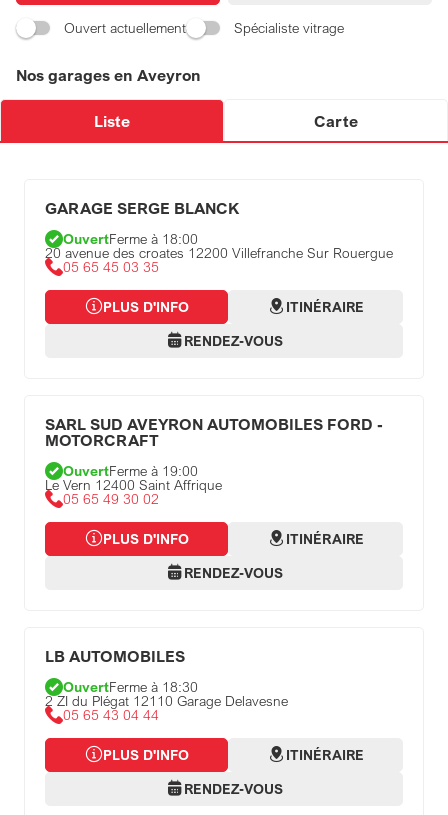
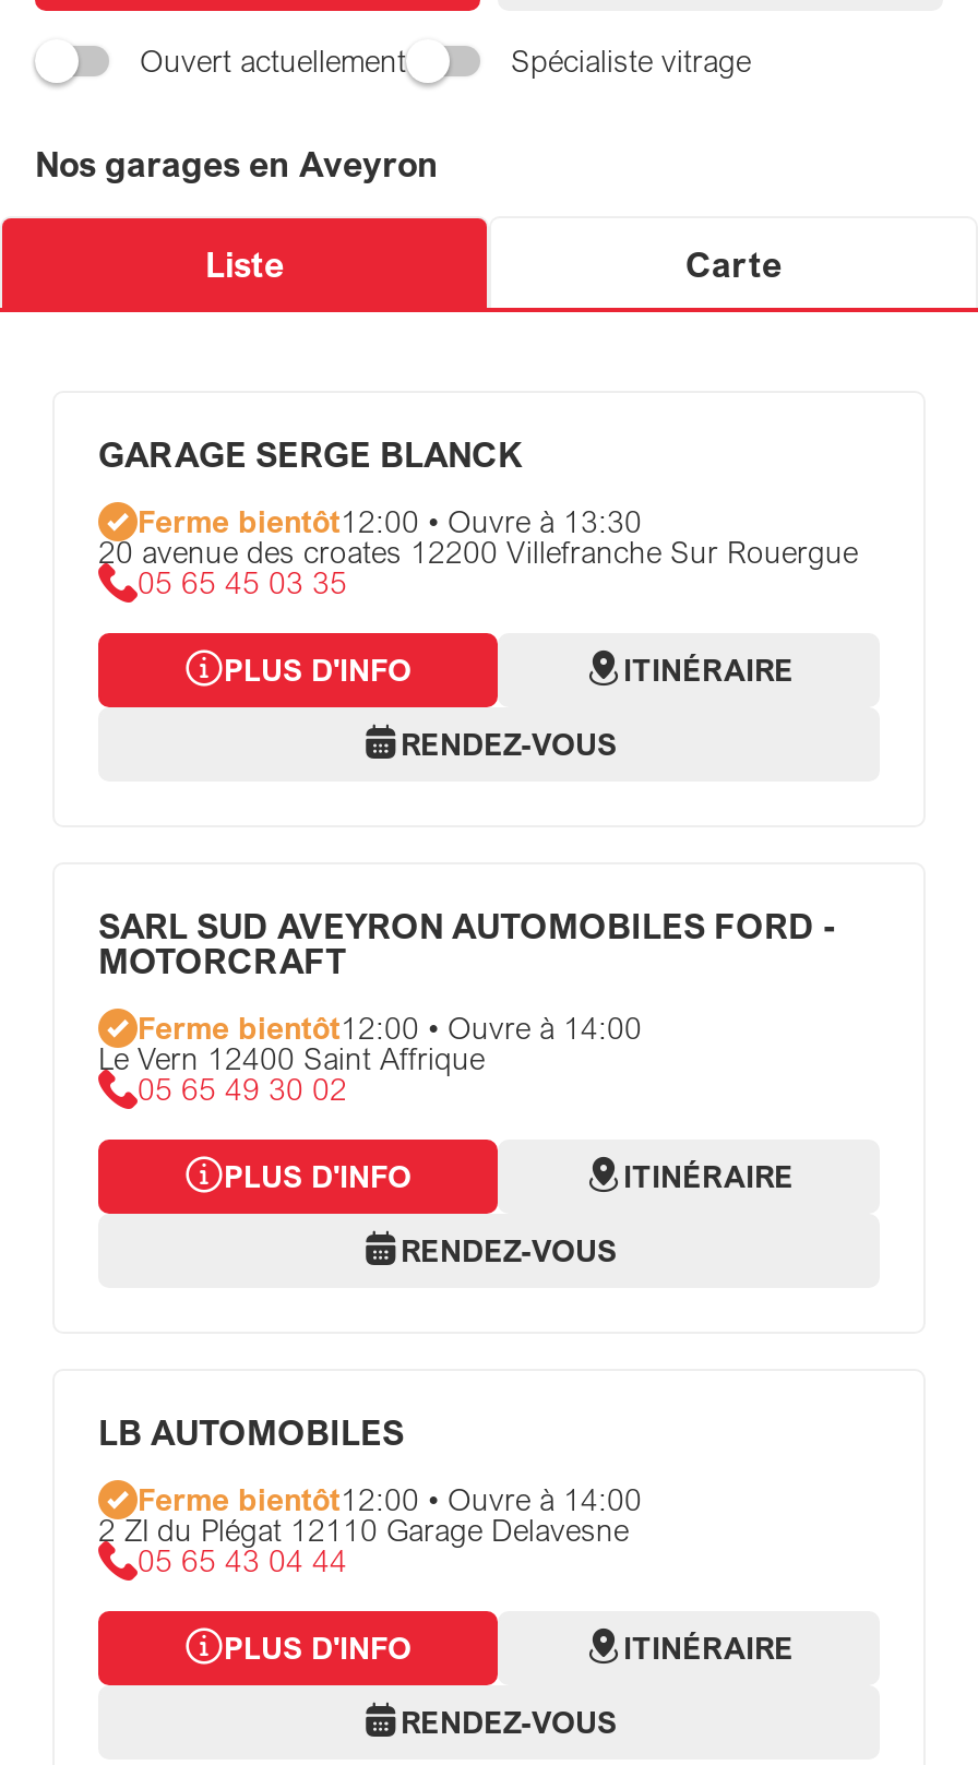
- OuvertFerme à 18:00
+ Ferme bientôt12:00 • Ouvre à 13:30

- OuvertFerme à 19:00
+ Ferme bientôt12:00 • Ouvre à 14:00

- OuvertFerme à 18:30
+ Ferme bientôt12:00 • Ouvre à 14:00
